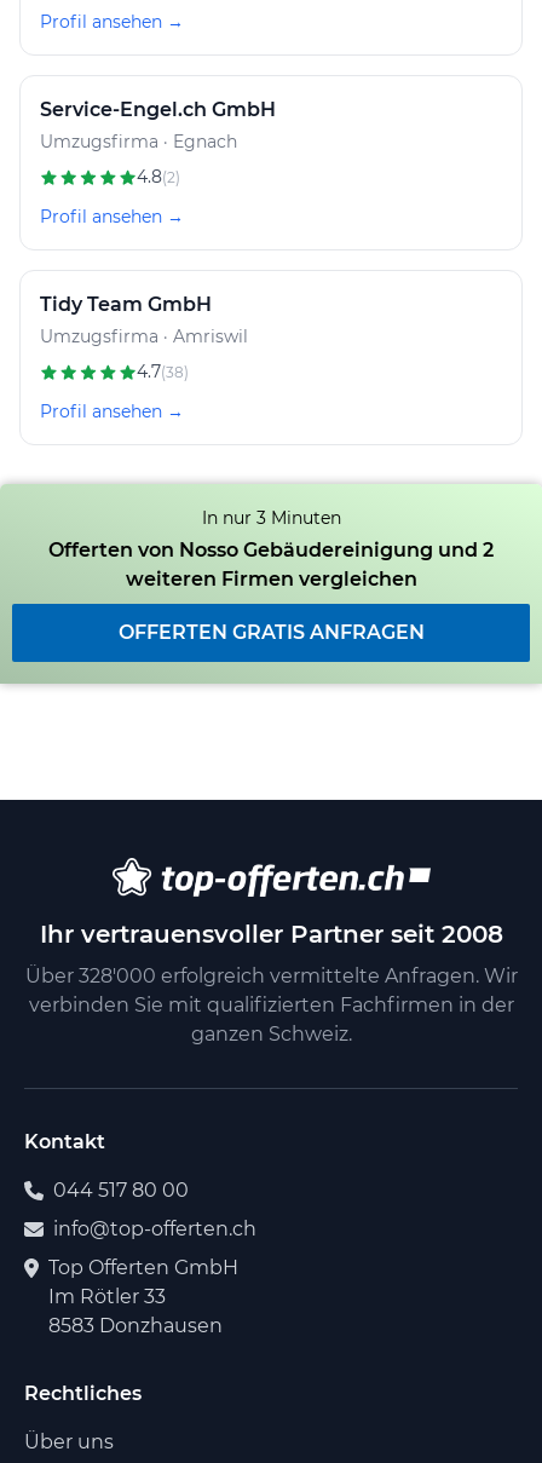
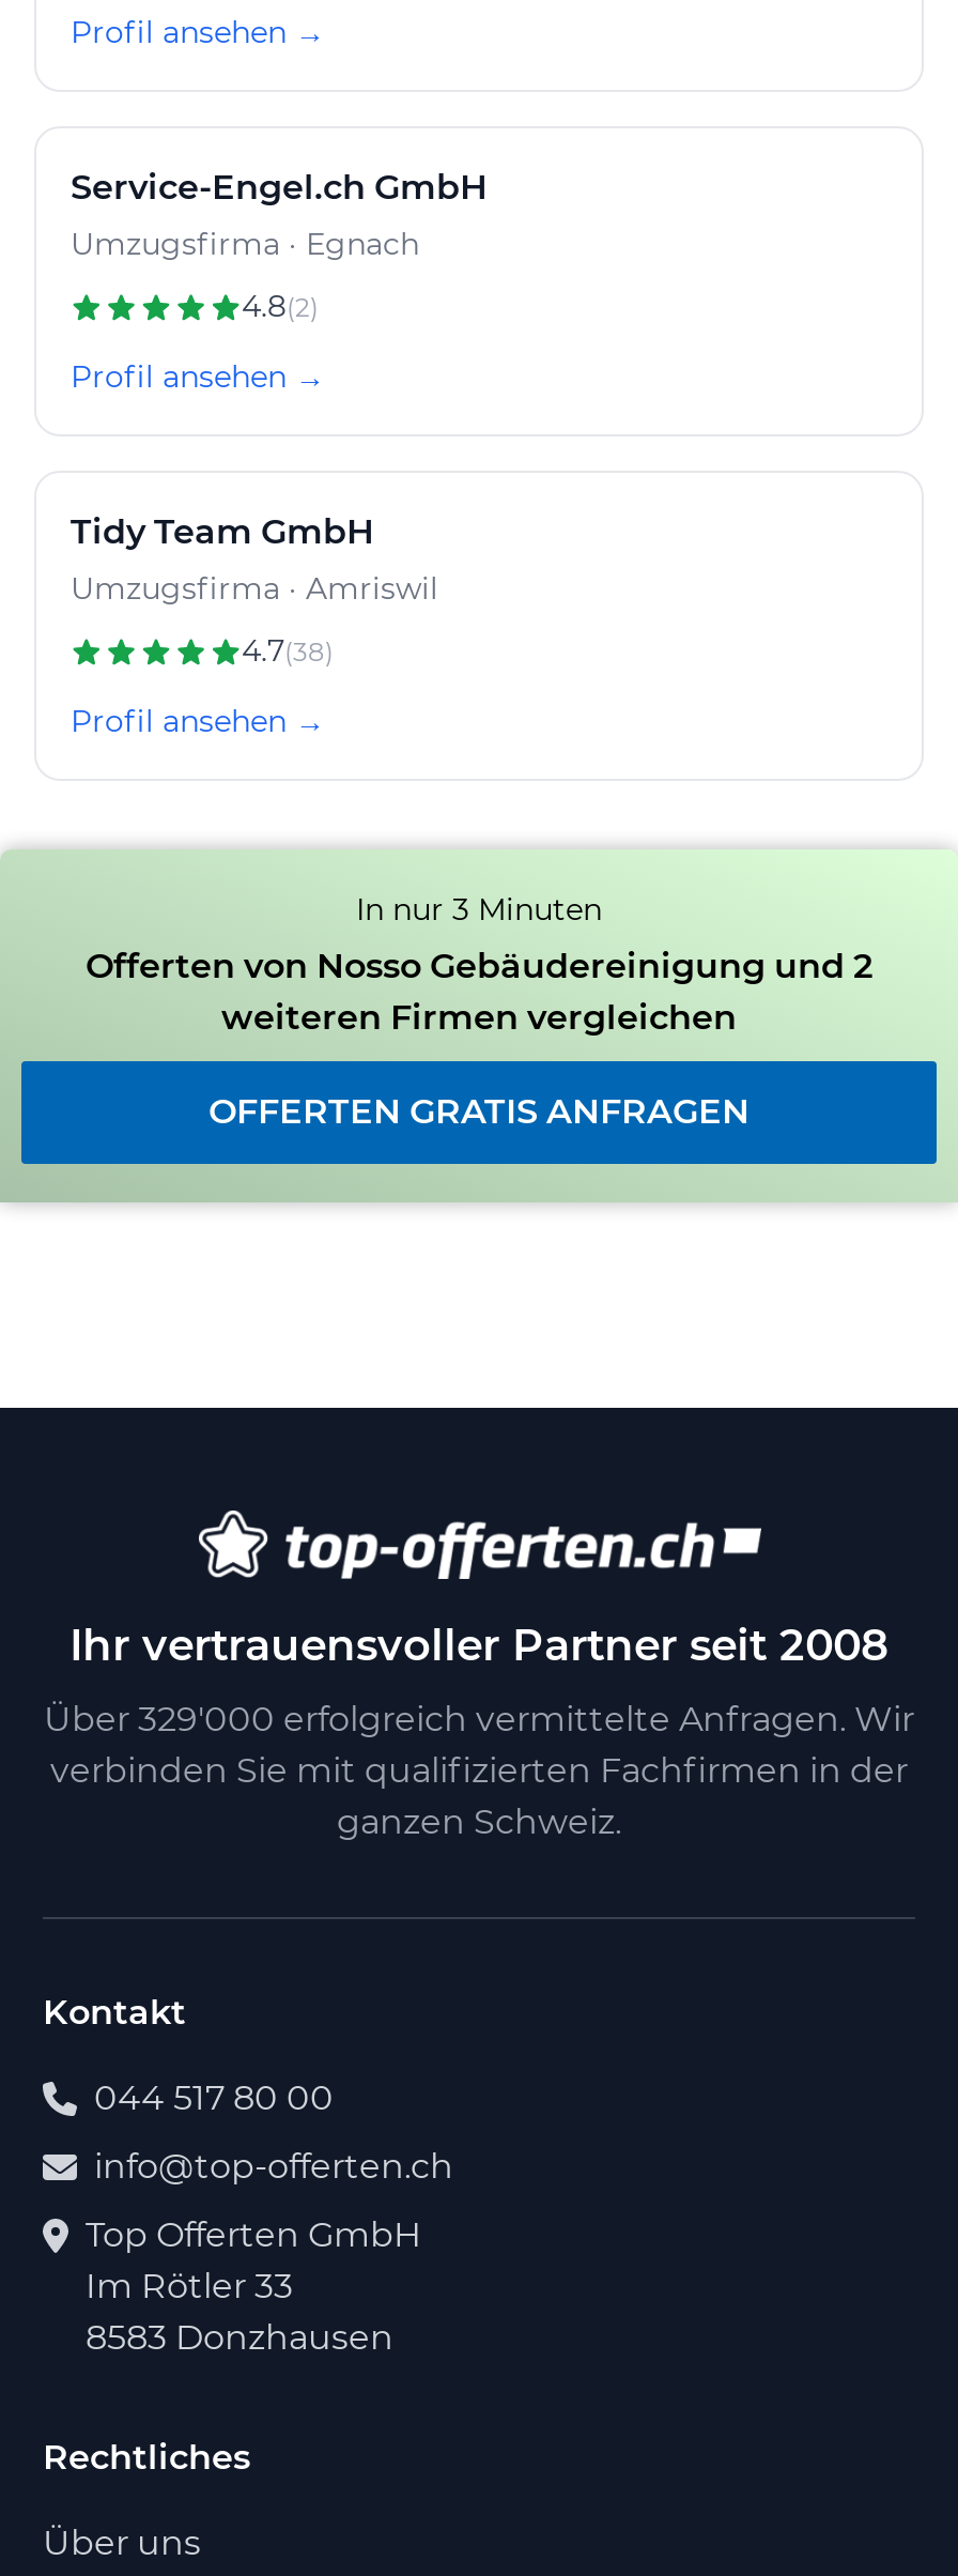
- Über 328'000 erfolgreich vermittelte Anfragen. Wir
+ Über 329'000 erfolgreich vermittelte Anfragen. Wir
